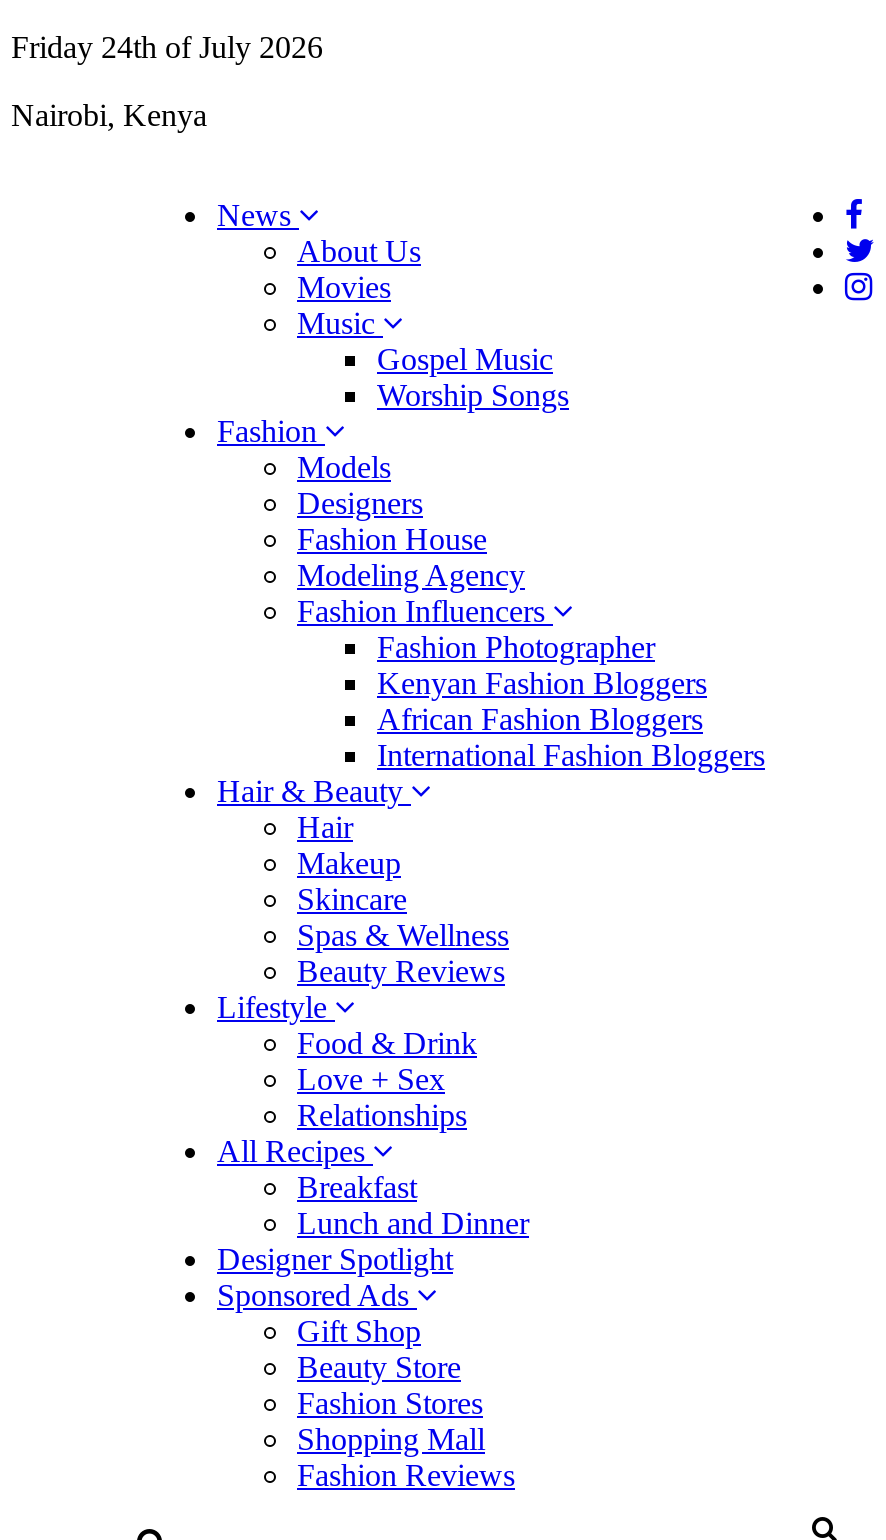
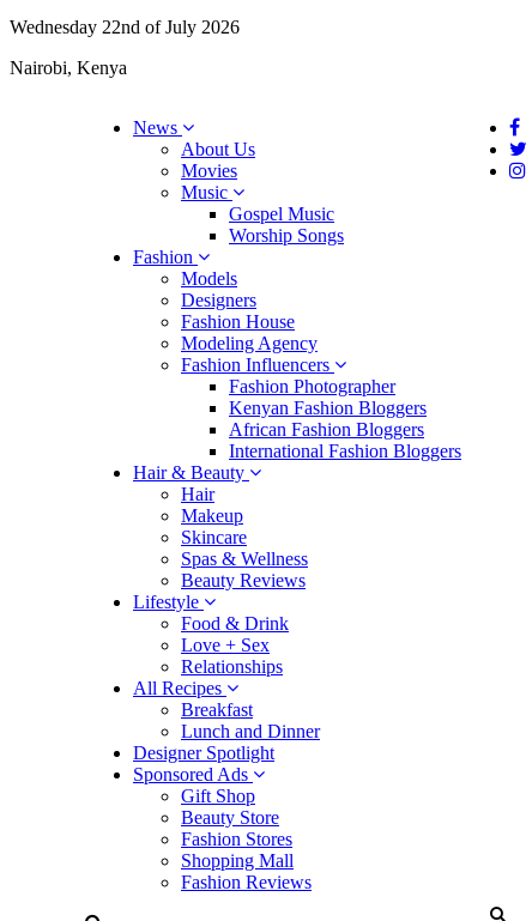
- Friday 24th of July 2026
+ Wednesday 22nd of July 2026
